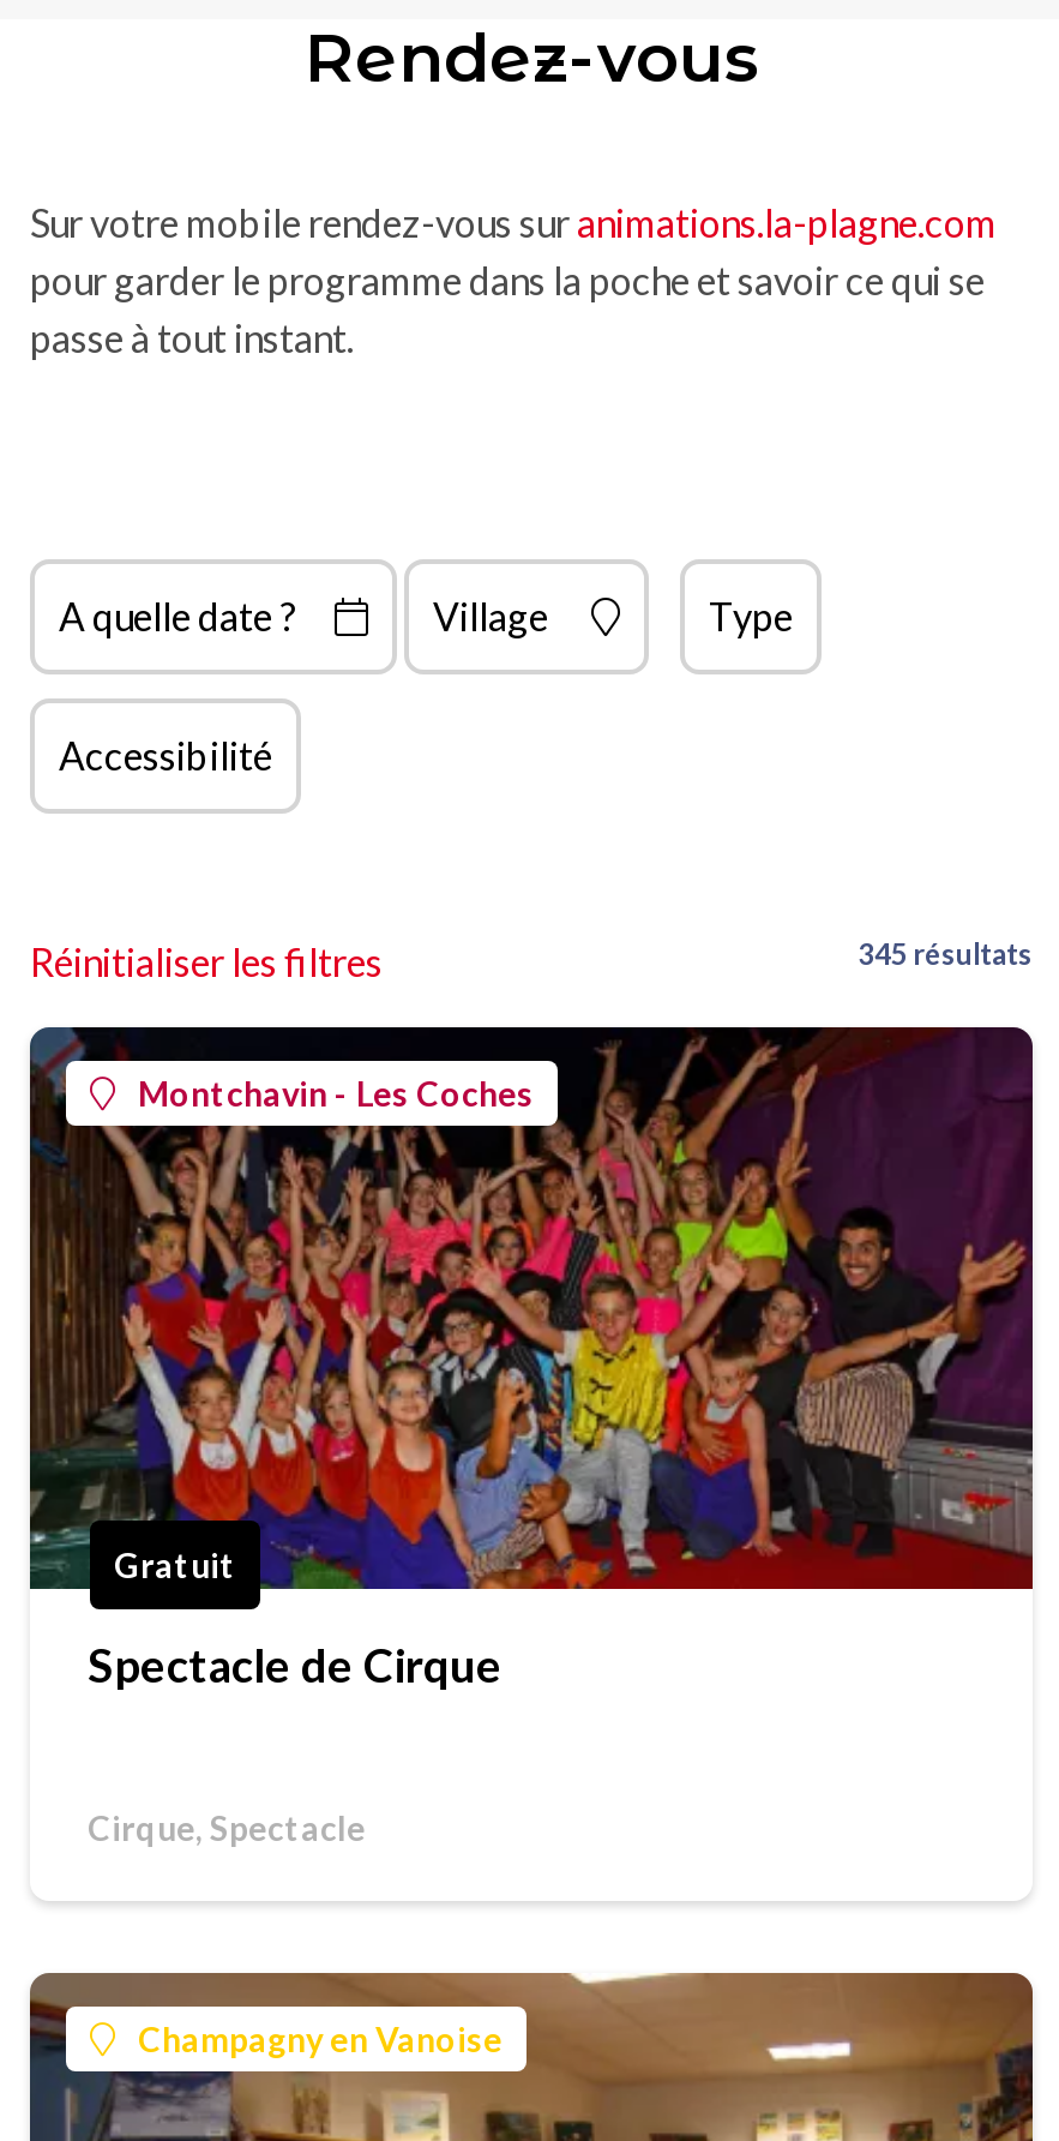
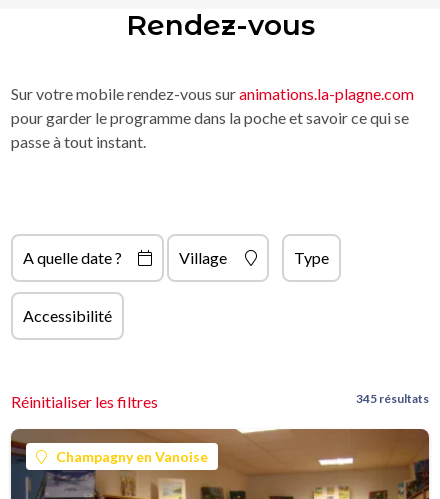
- [image]
- Montchavin - Les Coches

- Gratuit
- Spectacle de Cirque
- Cirque, Spectacle
